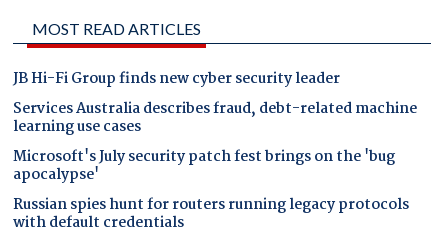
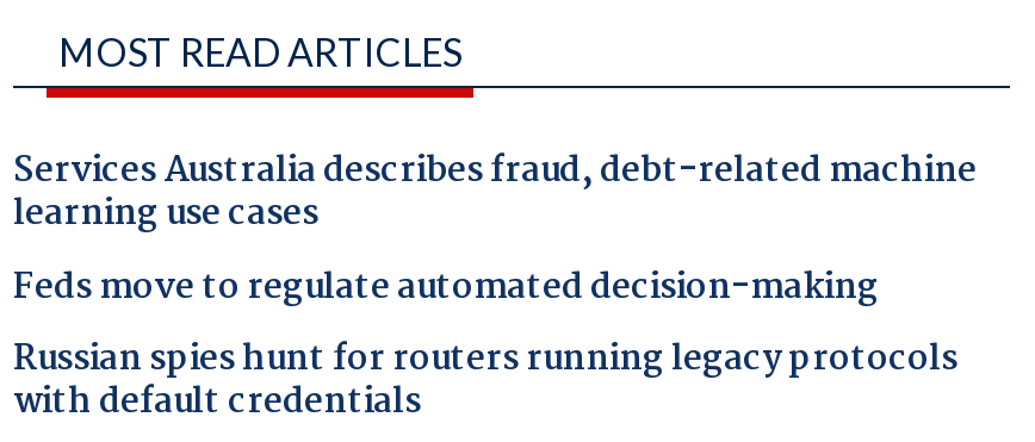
- JB Hi-Fi Group finds new cyber security leader

- Microsoft's July security patch fest brings on the 'bug
- apocalypse'
+ Feds move to regulate automated decision-making
